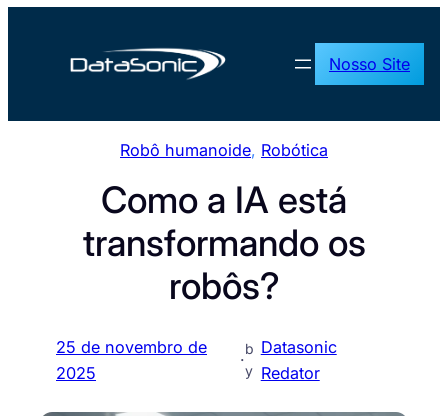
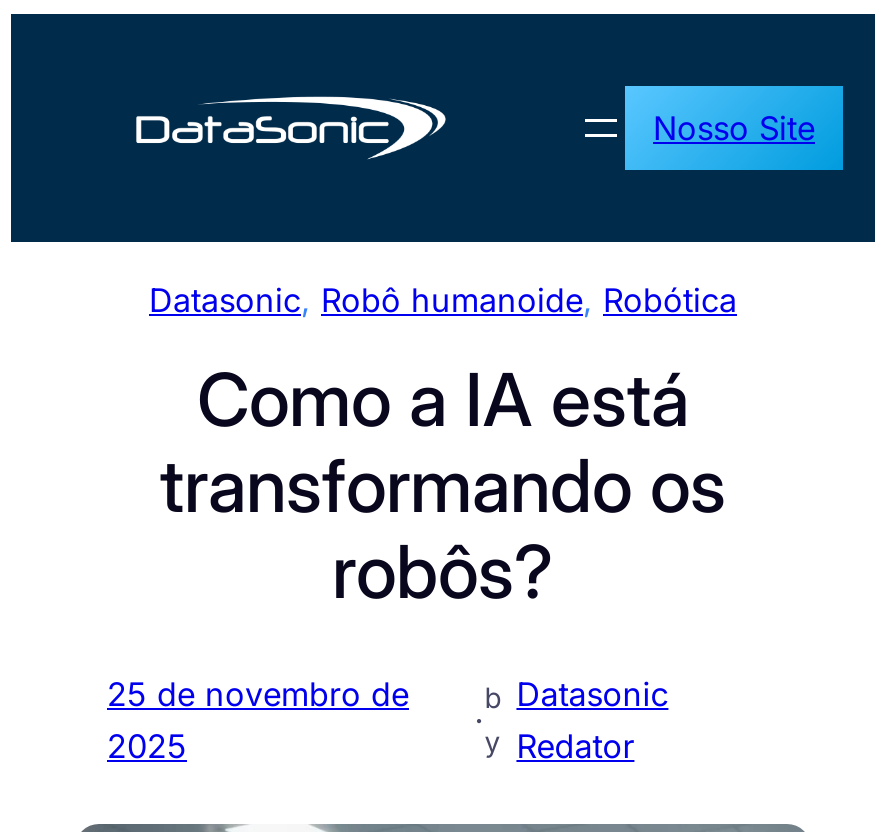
- Robô humanoide, Robótica
+ Datasonic, Robô humanoide, Robótica
